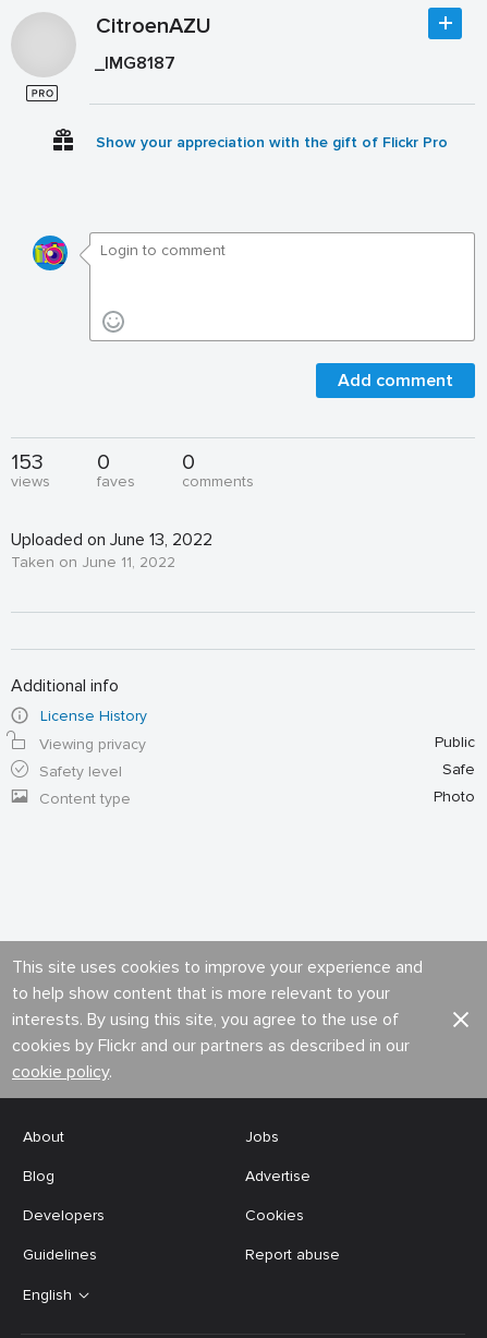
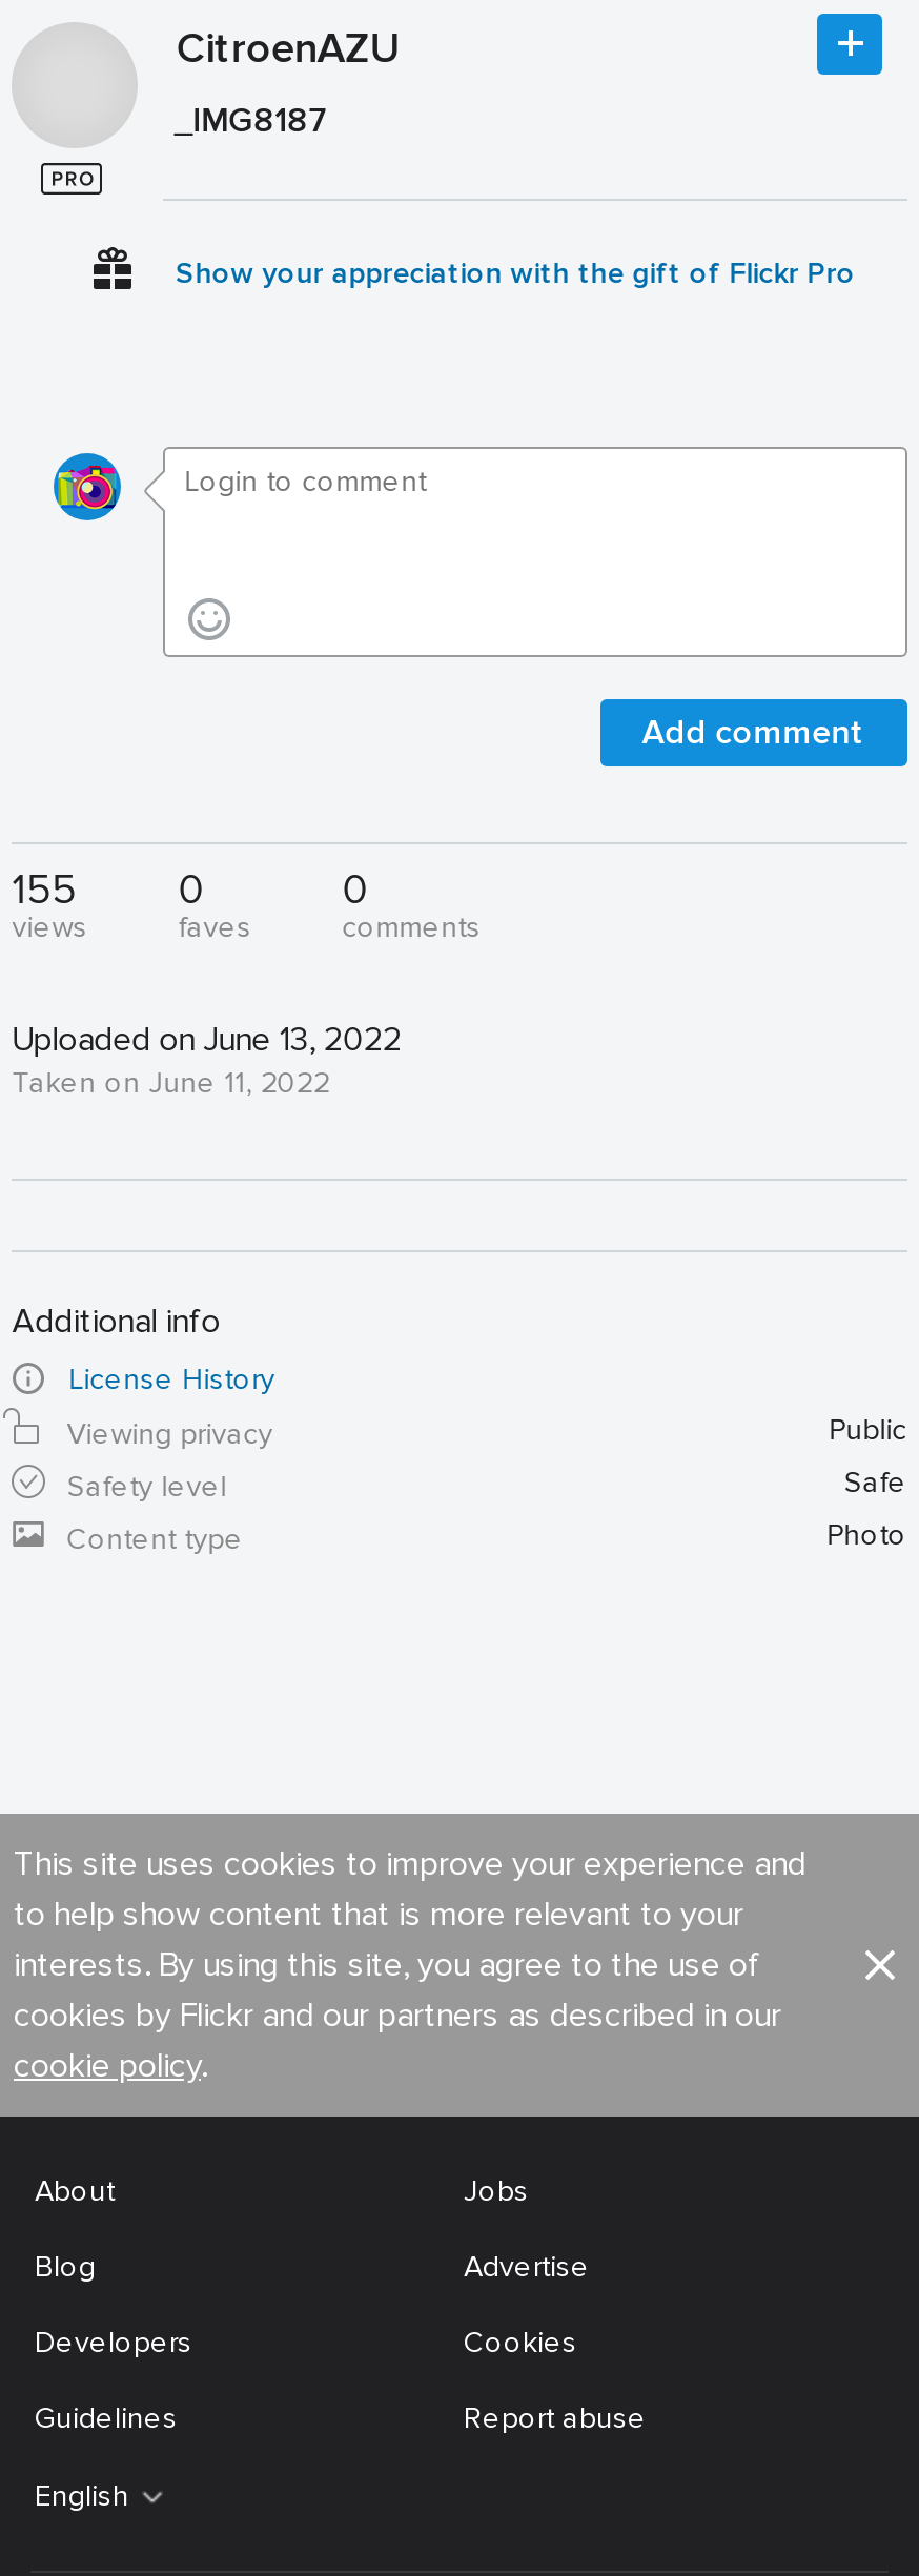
- 153
+ 155
